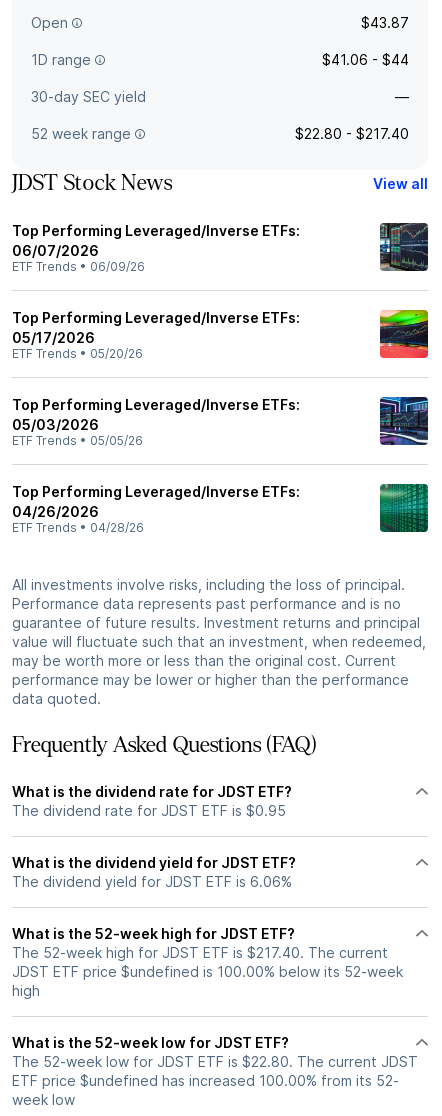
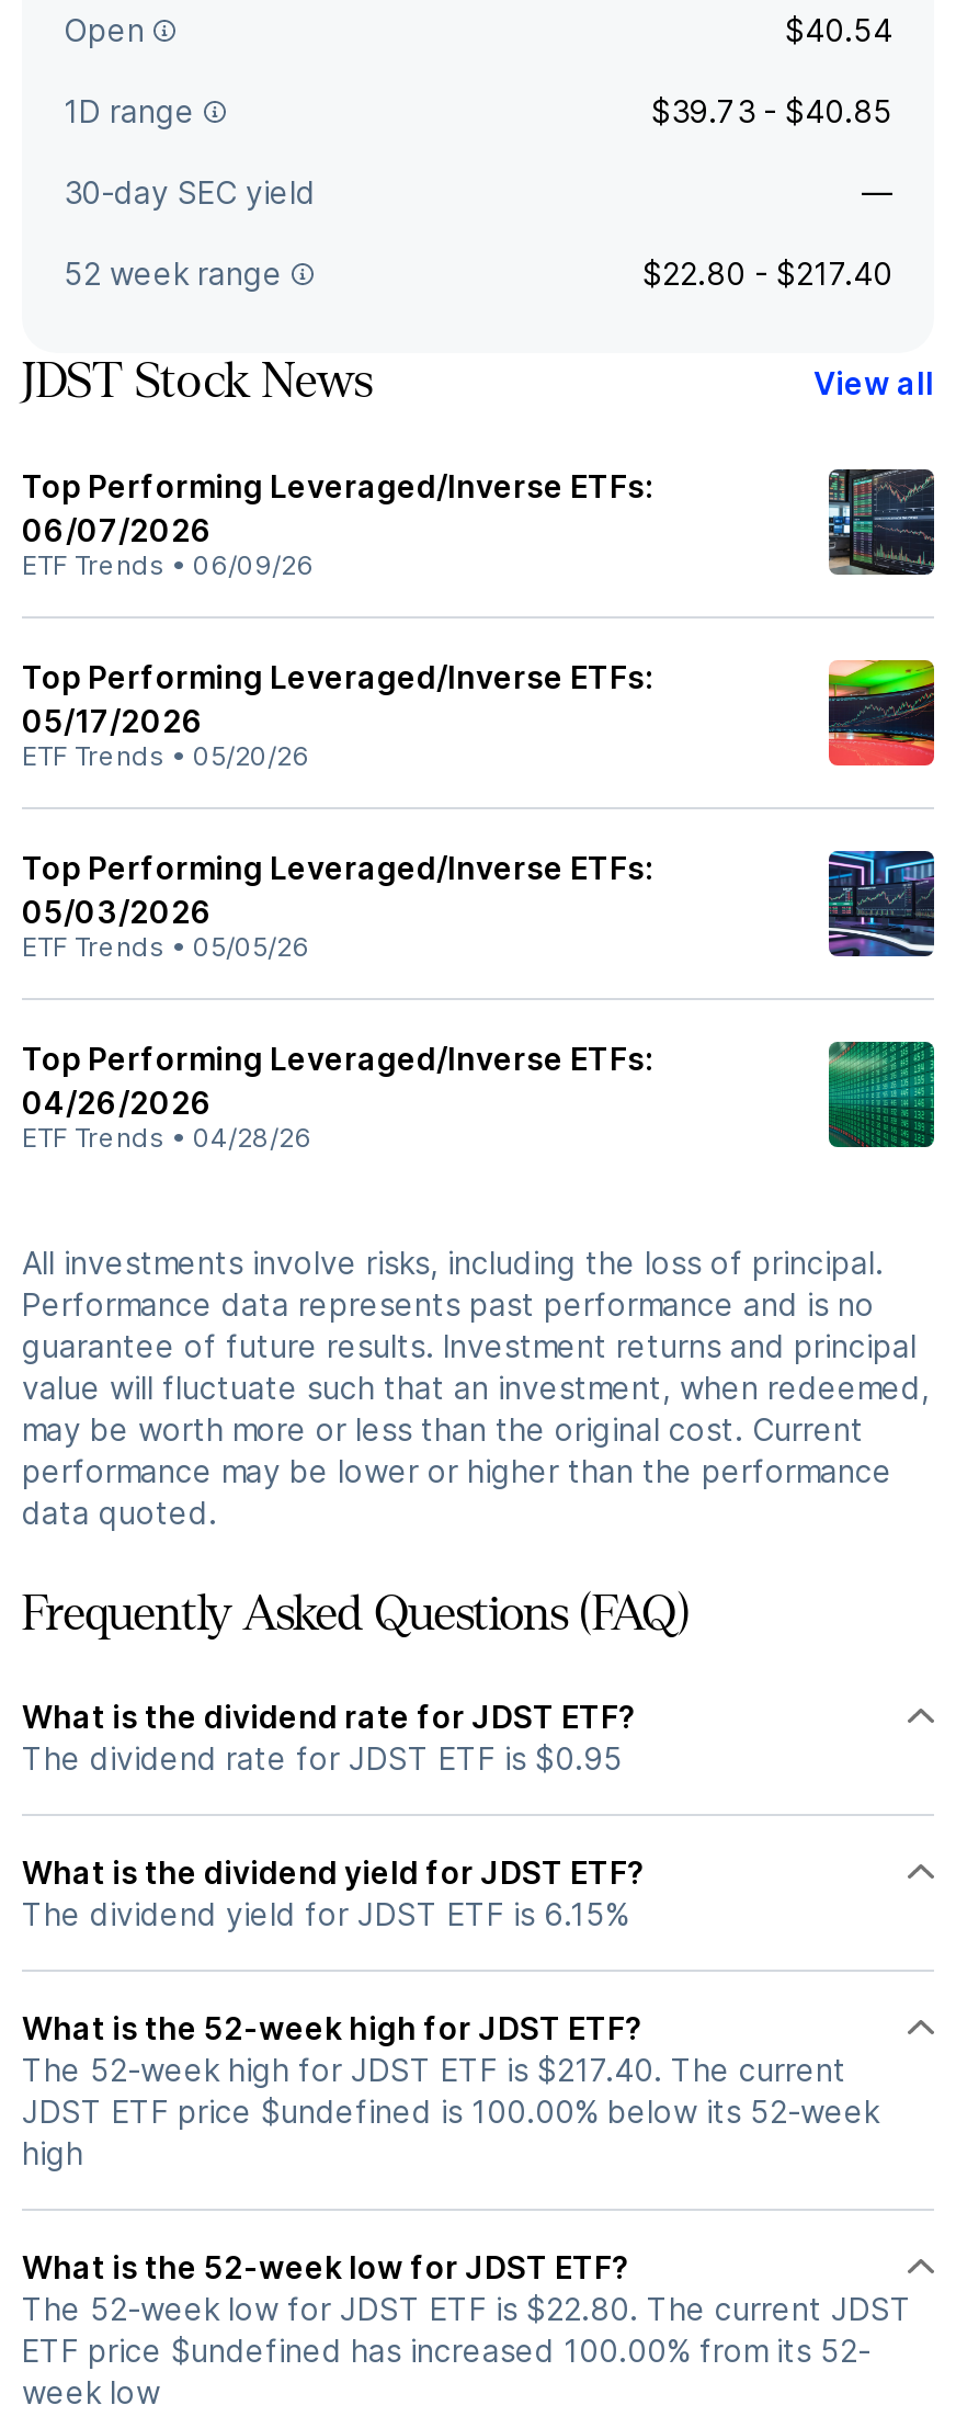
- $43.87
+ $40.54

- $41.06 - $44
+ $39.73 - $40.85

- The dividend yield for JDST ETF is 6.06%
+ The dividend yield for JDST ETF is 6.15%
